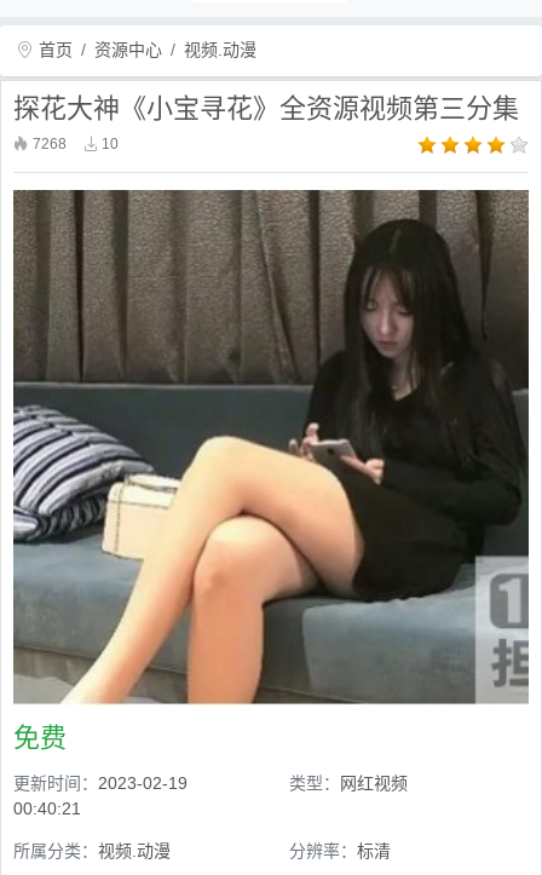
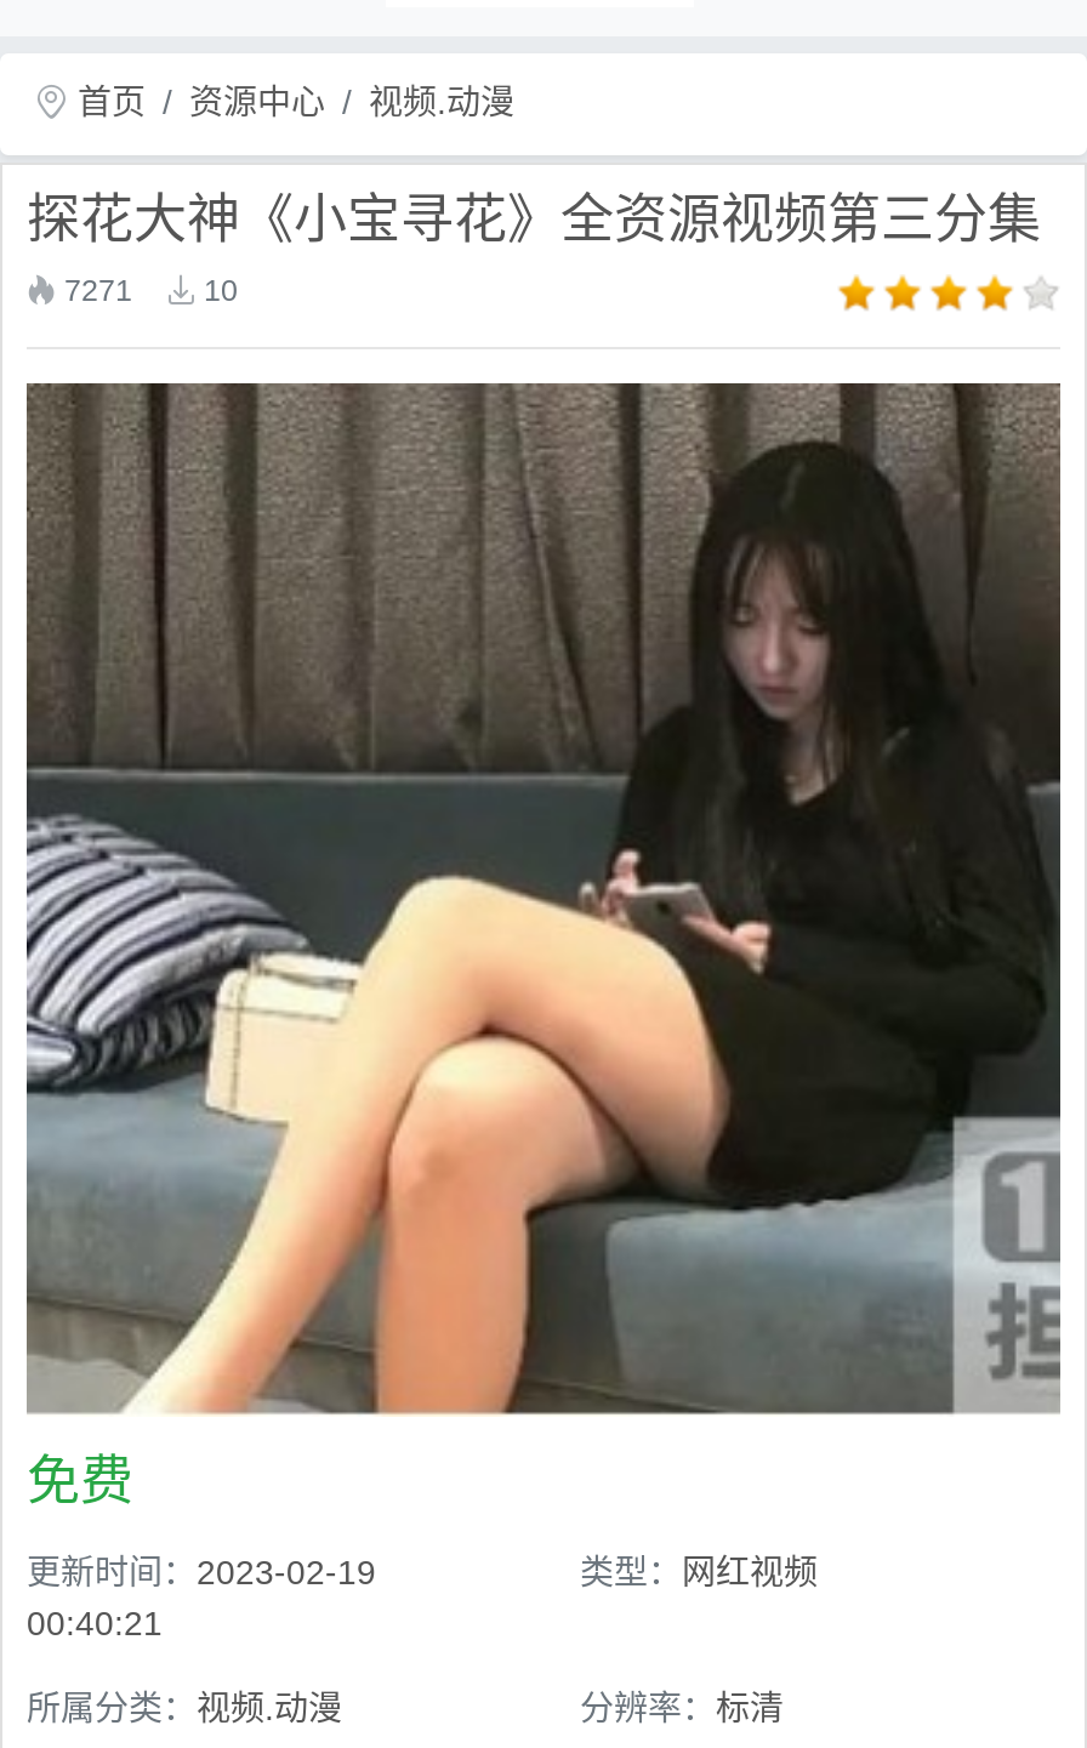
- 7268
+ 7271
